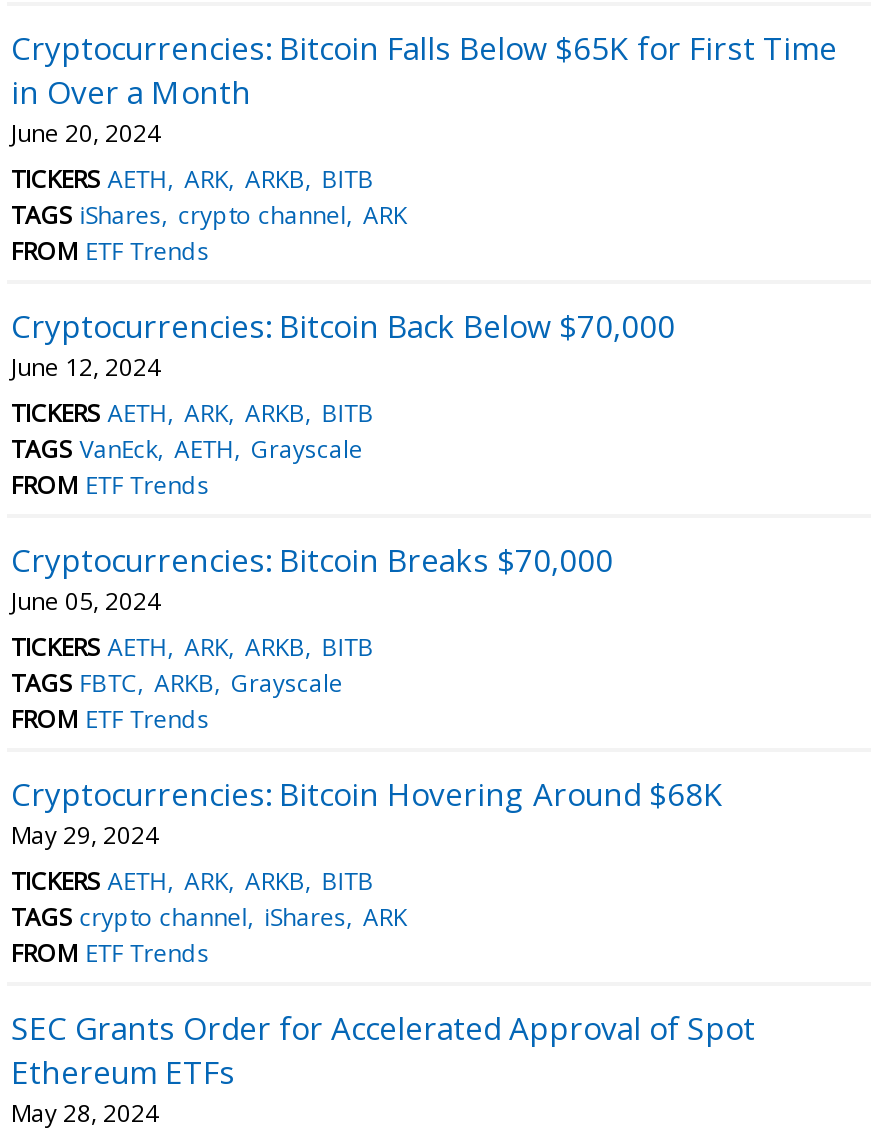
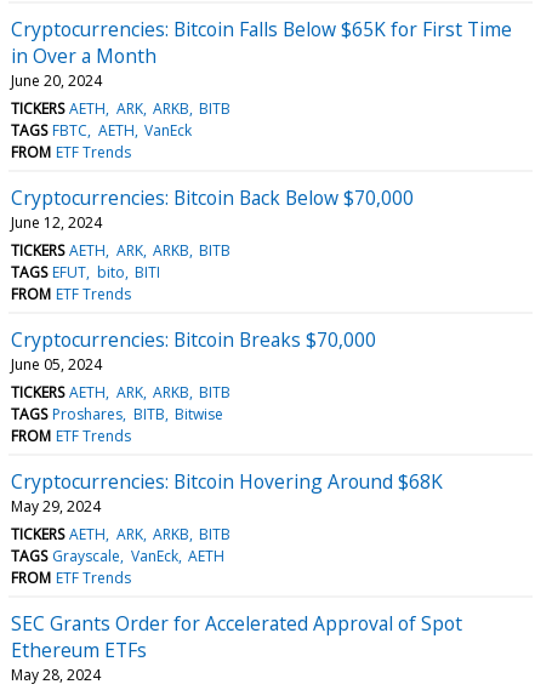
- TAGS iShares crypto channel ARK
+ TAGS FBTC AETH VanEck

- TAGS VanEck AETH Grayscale
+ TAGS EFUT bito BITI

- TAGS FBTC ARKB Grayscale
+ TAGS Proshares BITB Bitwise

- TAGS crypto channel iShares ARK
+ TAGS Grayscale VanEck AETH
